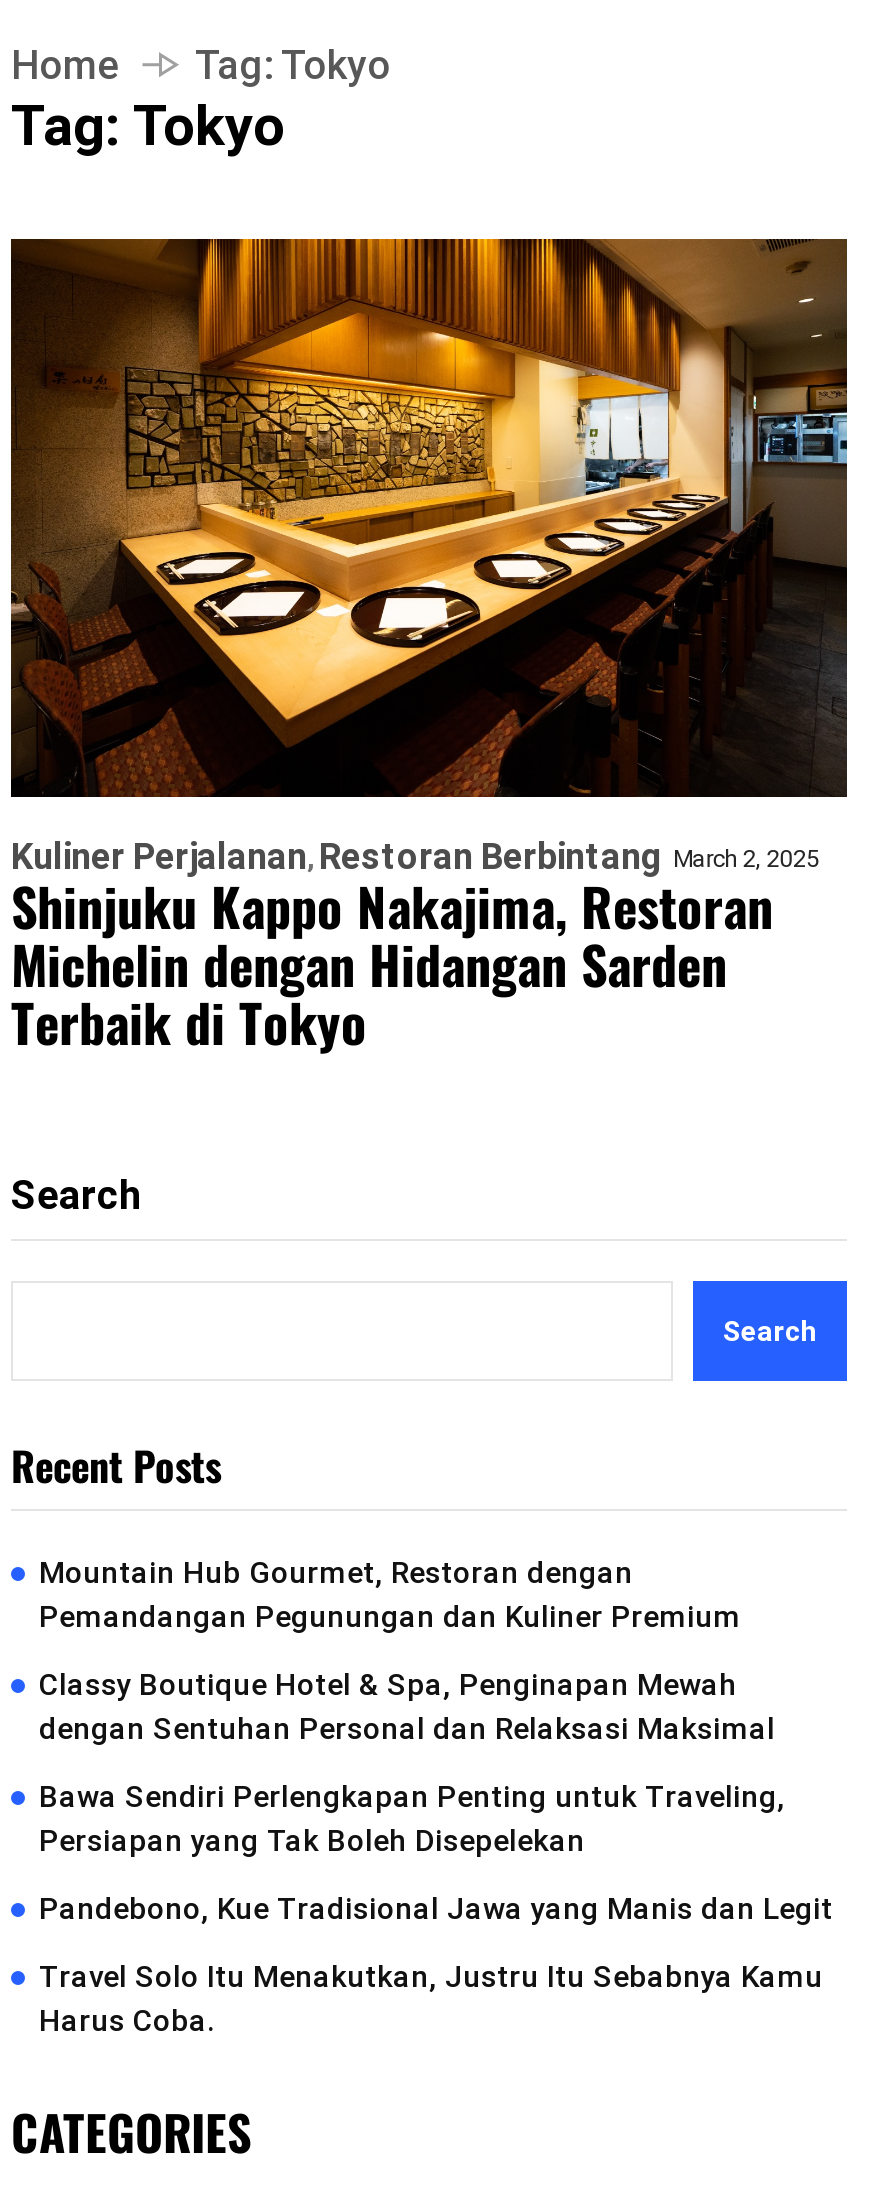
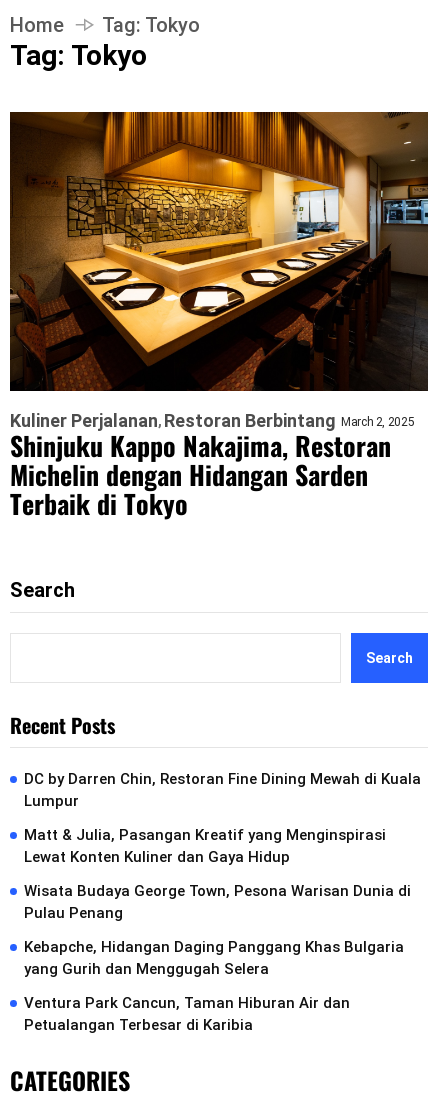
- Mountain Hub Gourmet, Restoran dengan
- Pemandangan Pegunungan dan Kuliner Premium
+ DC by Darren Chin, Restoran Fine Dining Mewah di Kuala
+ Lumpur

- Classy Boutique Hotel & Spa, Penginapan Mewah
- dengan Sentuhan Personal dan Relaksasi Maksimal
+ Matt & Julia, Pasangan Kreatif yang Menginspirasi
+ Lewat Konten Kuliner dan Gaya Hidup

- Bawa Sendiri Perlengkapan Penting untuk Traveling,
- Persiapan yang Tak Boleh Disepelekan
+ Wisata Budaya George Town, Pesona Warisan Dunia di
+ Pulau Penang

- Pandebono, Kue Tradisional Jawa yang Manis dan Legit
+ Kebapche, Hidangan Daging Panggang Khas Bulgaria
+ yang Gurih dan Menggugah Selera

- Travel Solo Itu Menakutkan, Justru Itu Sebabnya Kamu
- Harus Coba.
+ Ventura Park Cancun, Taman Hiburan Air dan
+ Petualangan Terbesar di Karibia
